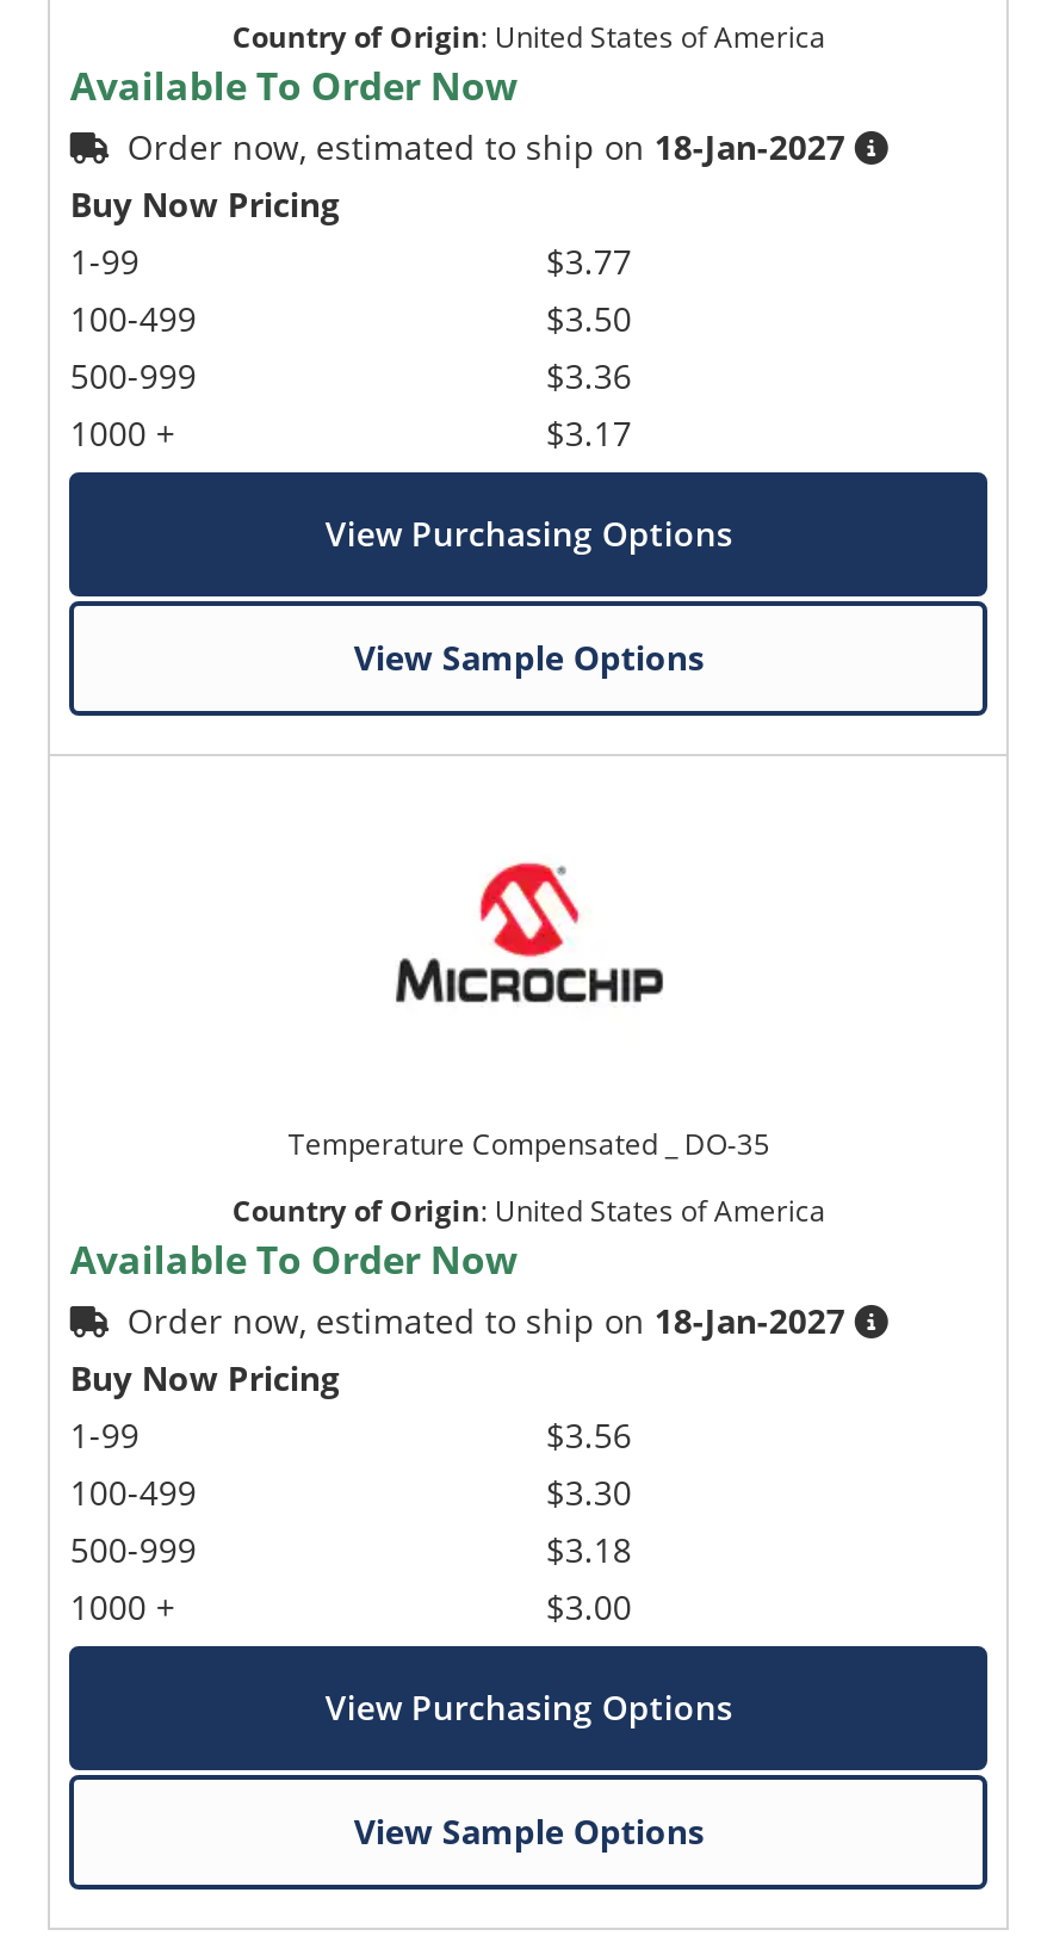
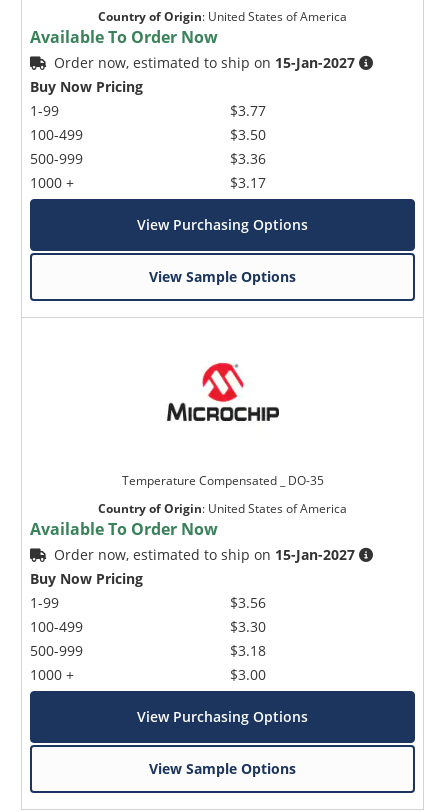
- Order now, estimated to ship on 18-Jan-2027
+ Order now, estimated to ship on 15-Jan-2027

- Order now, estimated to ship on 18-Jan-2027
+ Order now, estimated to ship on 15-Jan-2027
